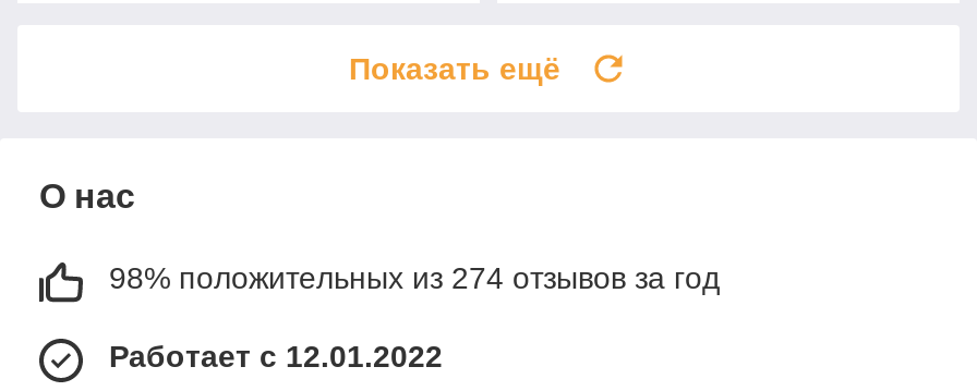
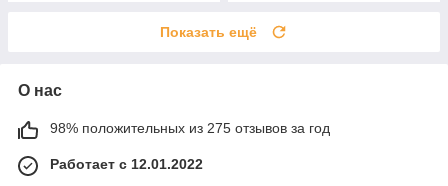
- 98% положительных из 274 отзывов за год
+ 98% положительных из 275 отзывов за год
